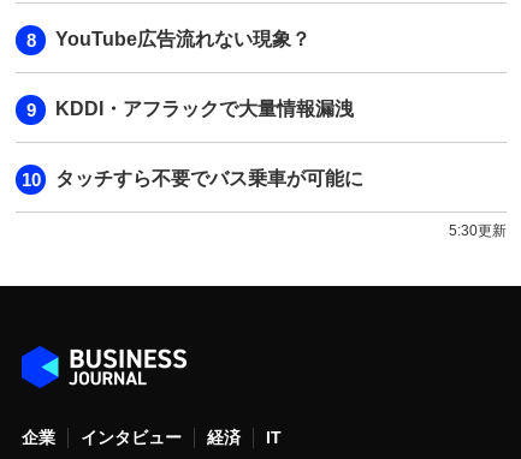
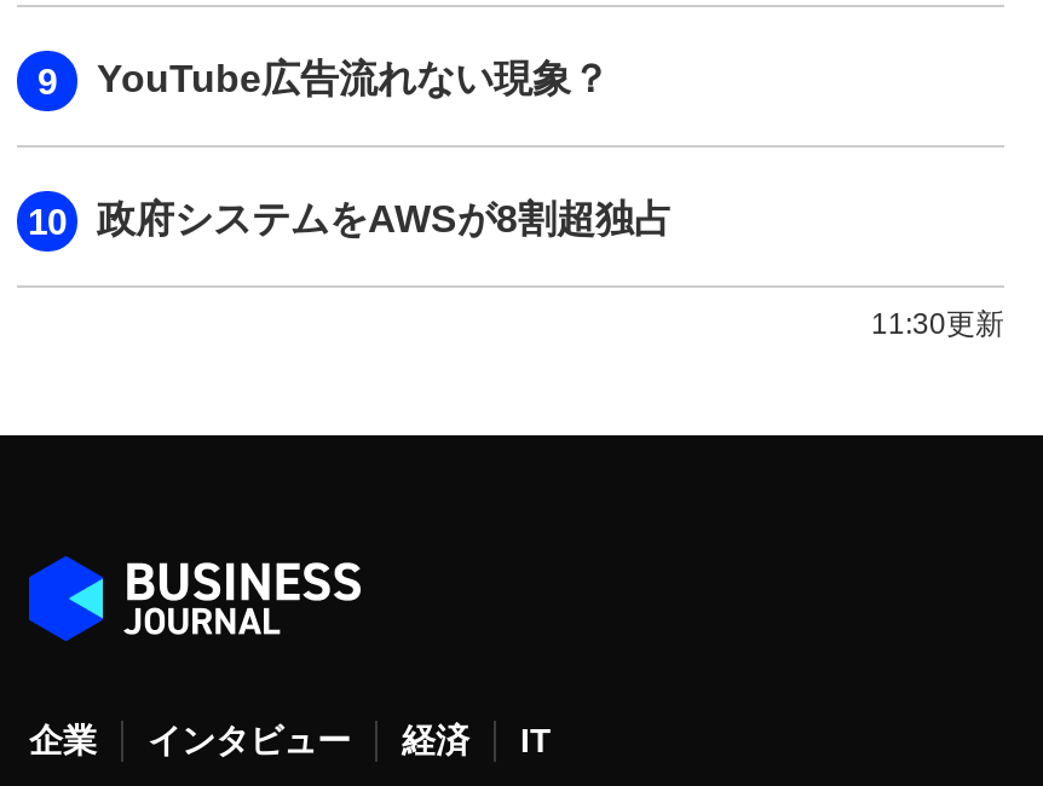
- KDDI・アフラックで大量情報漏洩
- タッチすら不要でバス乗車が可能に
- 5:30更新
+ 政府システムをAWSが8割超独占
+ 11:30更新
